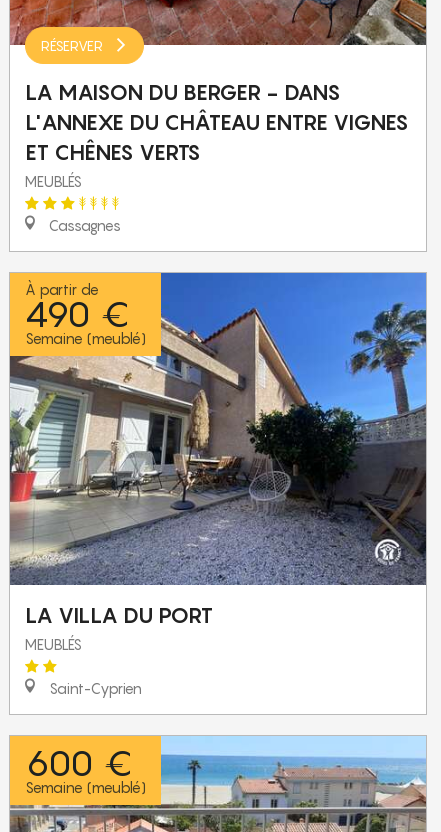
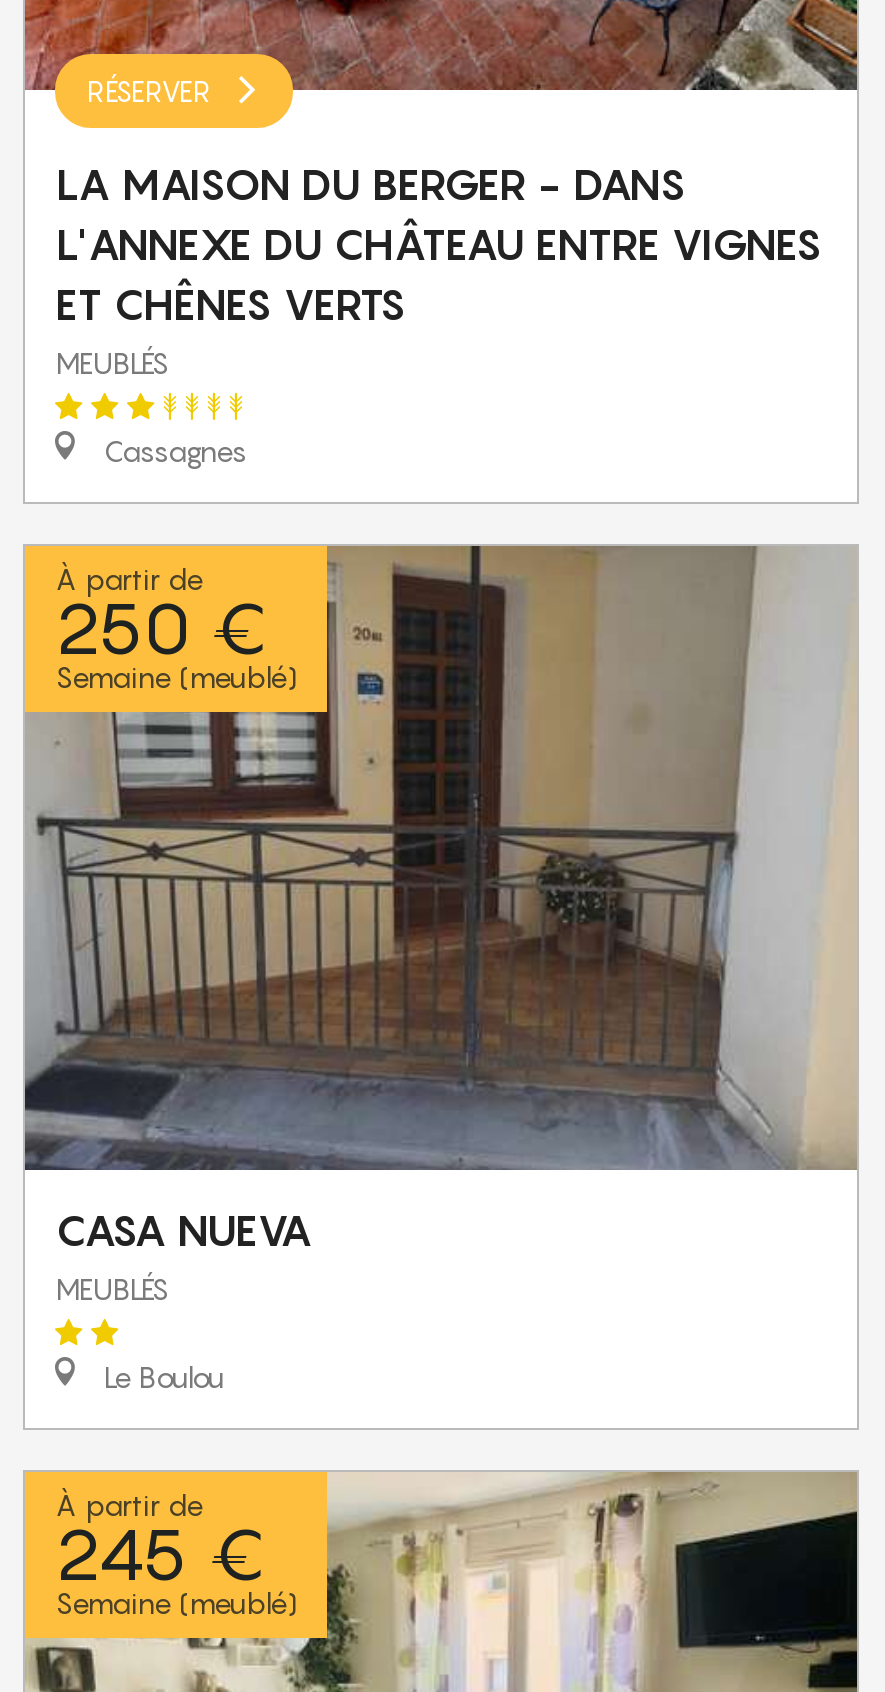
- [image]
- 490 €
+ [image]
+ 250 €

- LA VILLA DU PORT
+ CASA NUEVA

- Saint-Cyprien
+ Le Boulou

- 600 €
+ À partir de
+ 245 €
